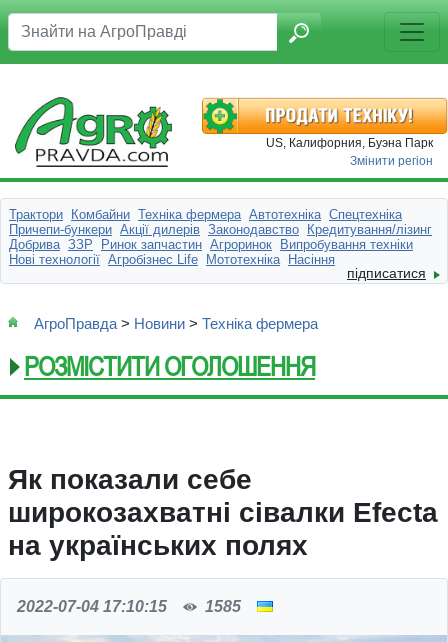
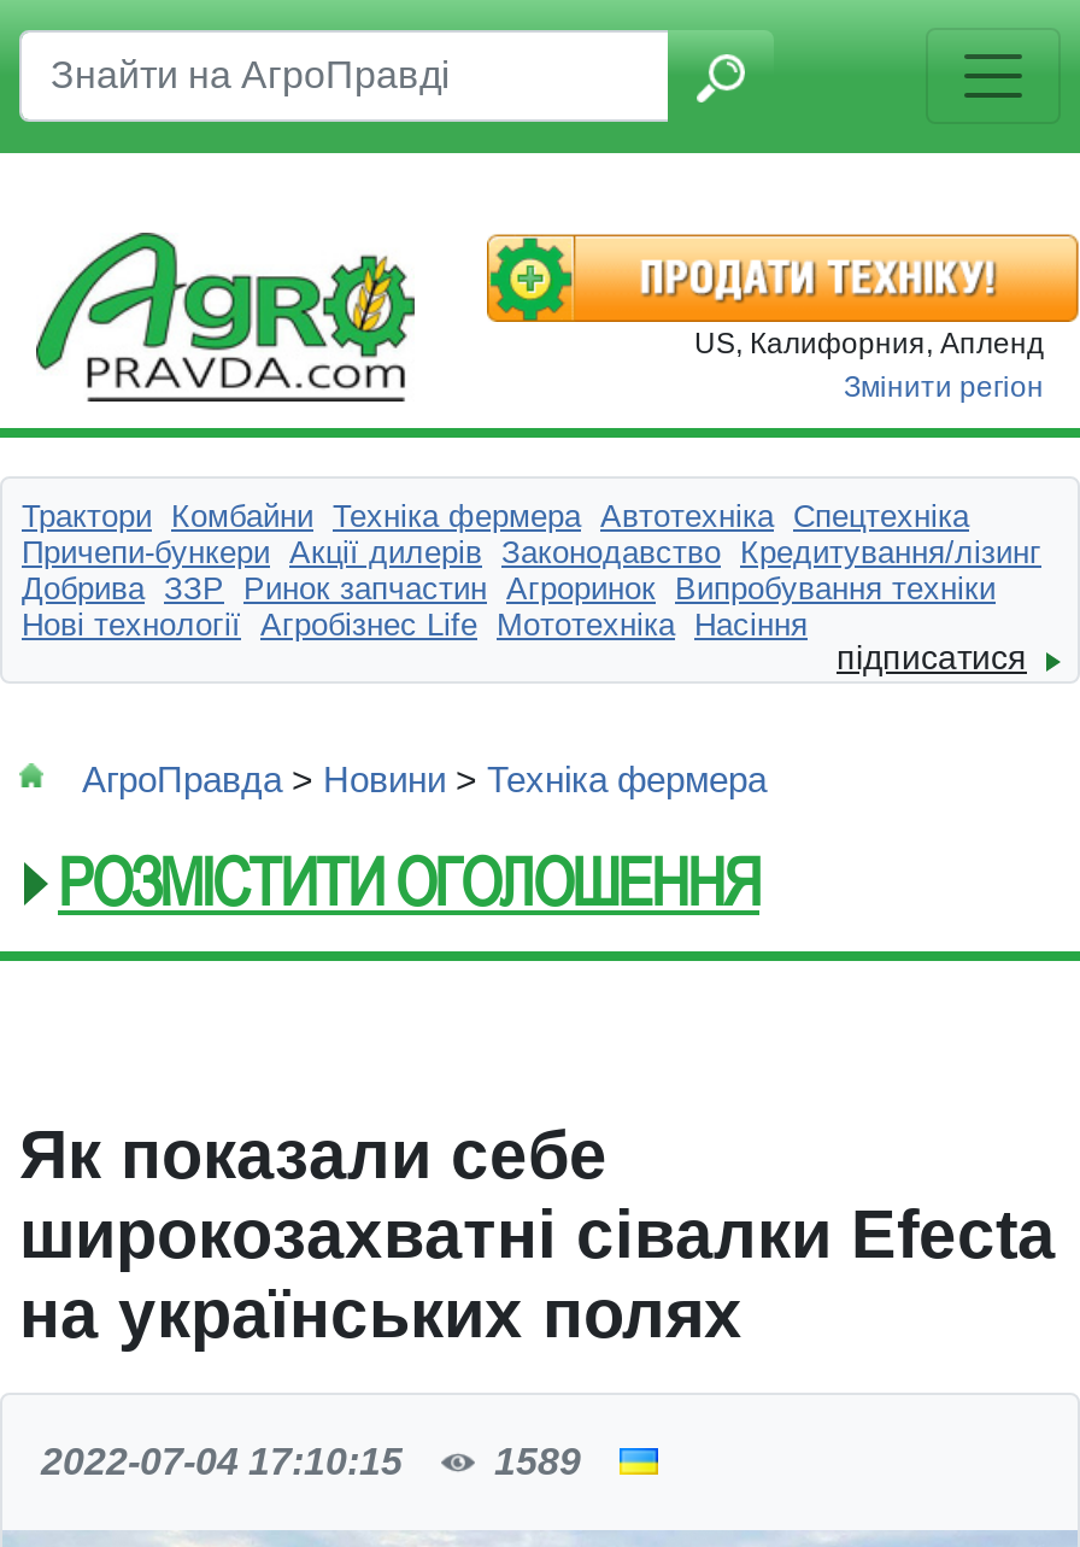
- US, Калифорния, Буэна Парк
+ US, Калифорния, Апленд

- 1585
+ 1589
